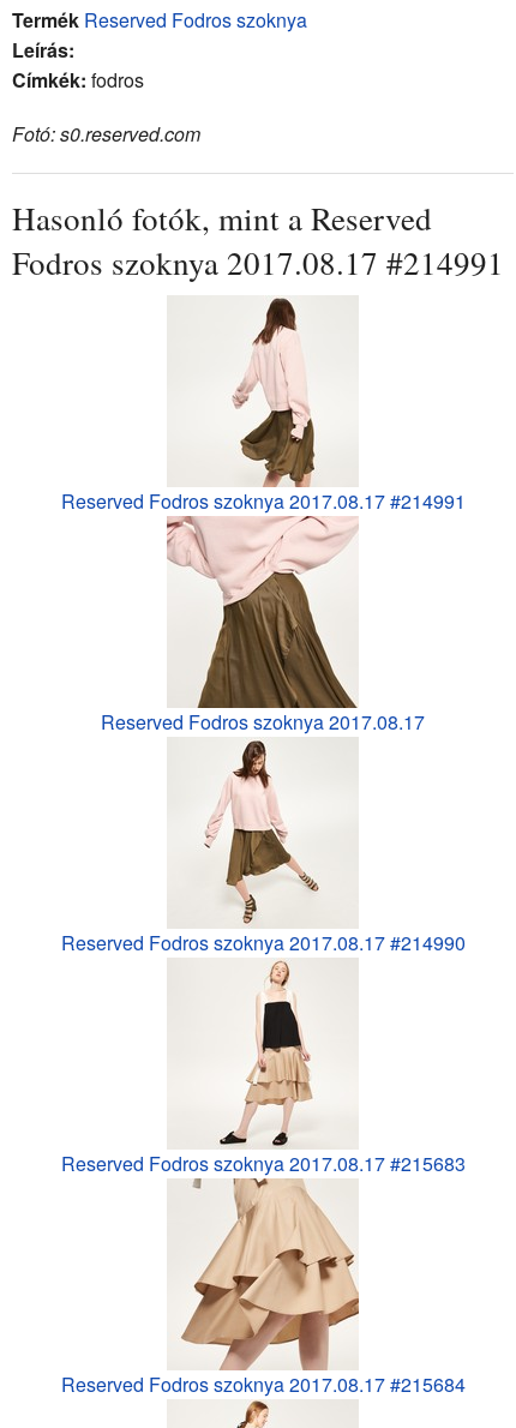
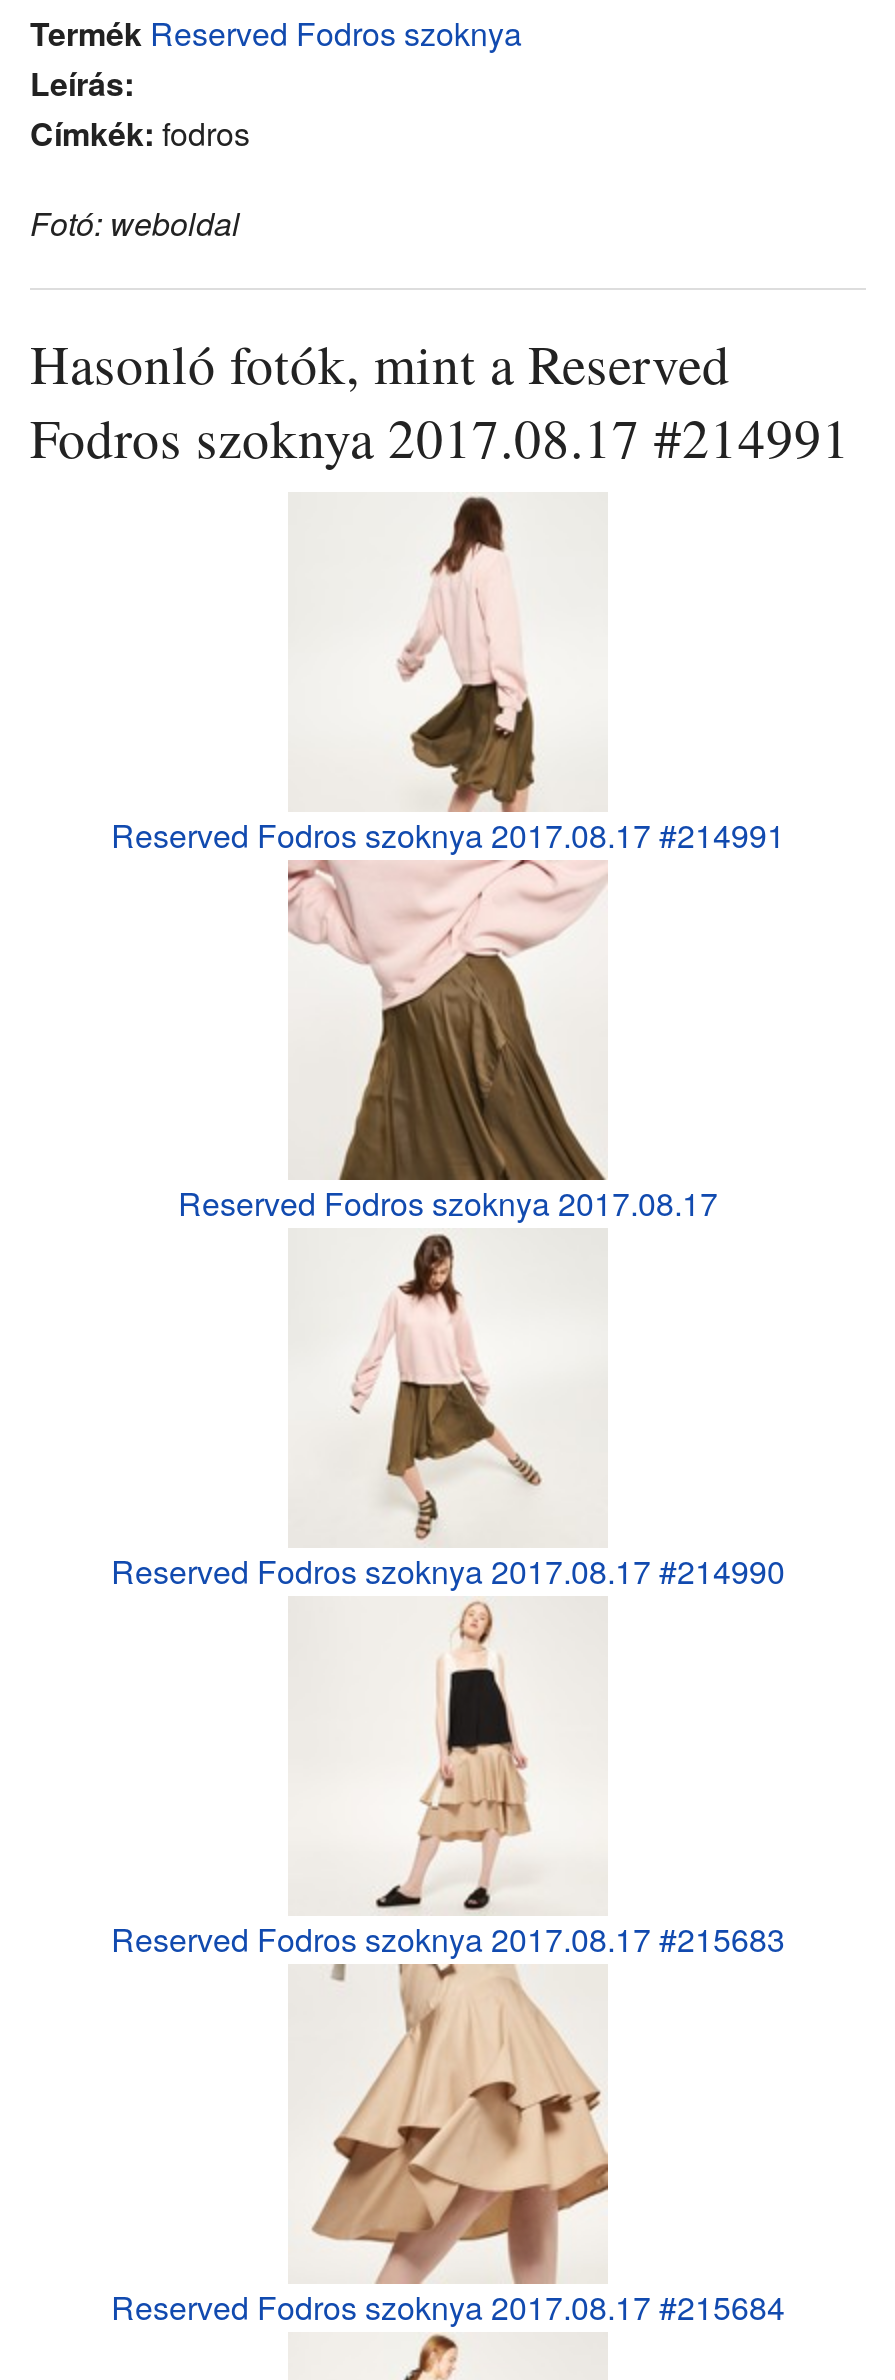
- Fotó: s0.reserved.com
+ Fotó: weboldal
